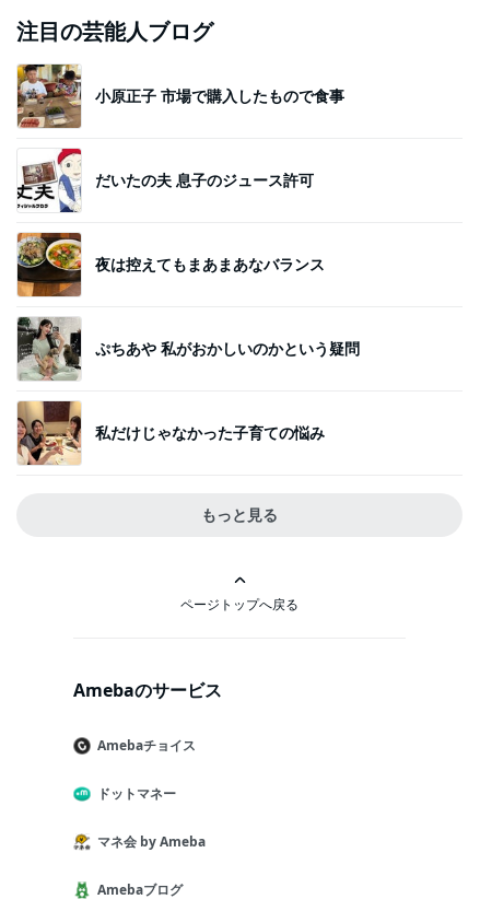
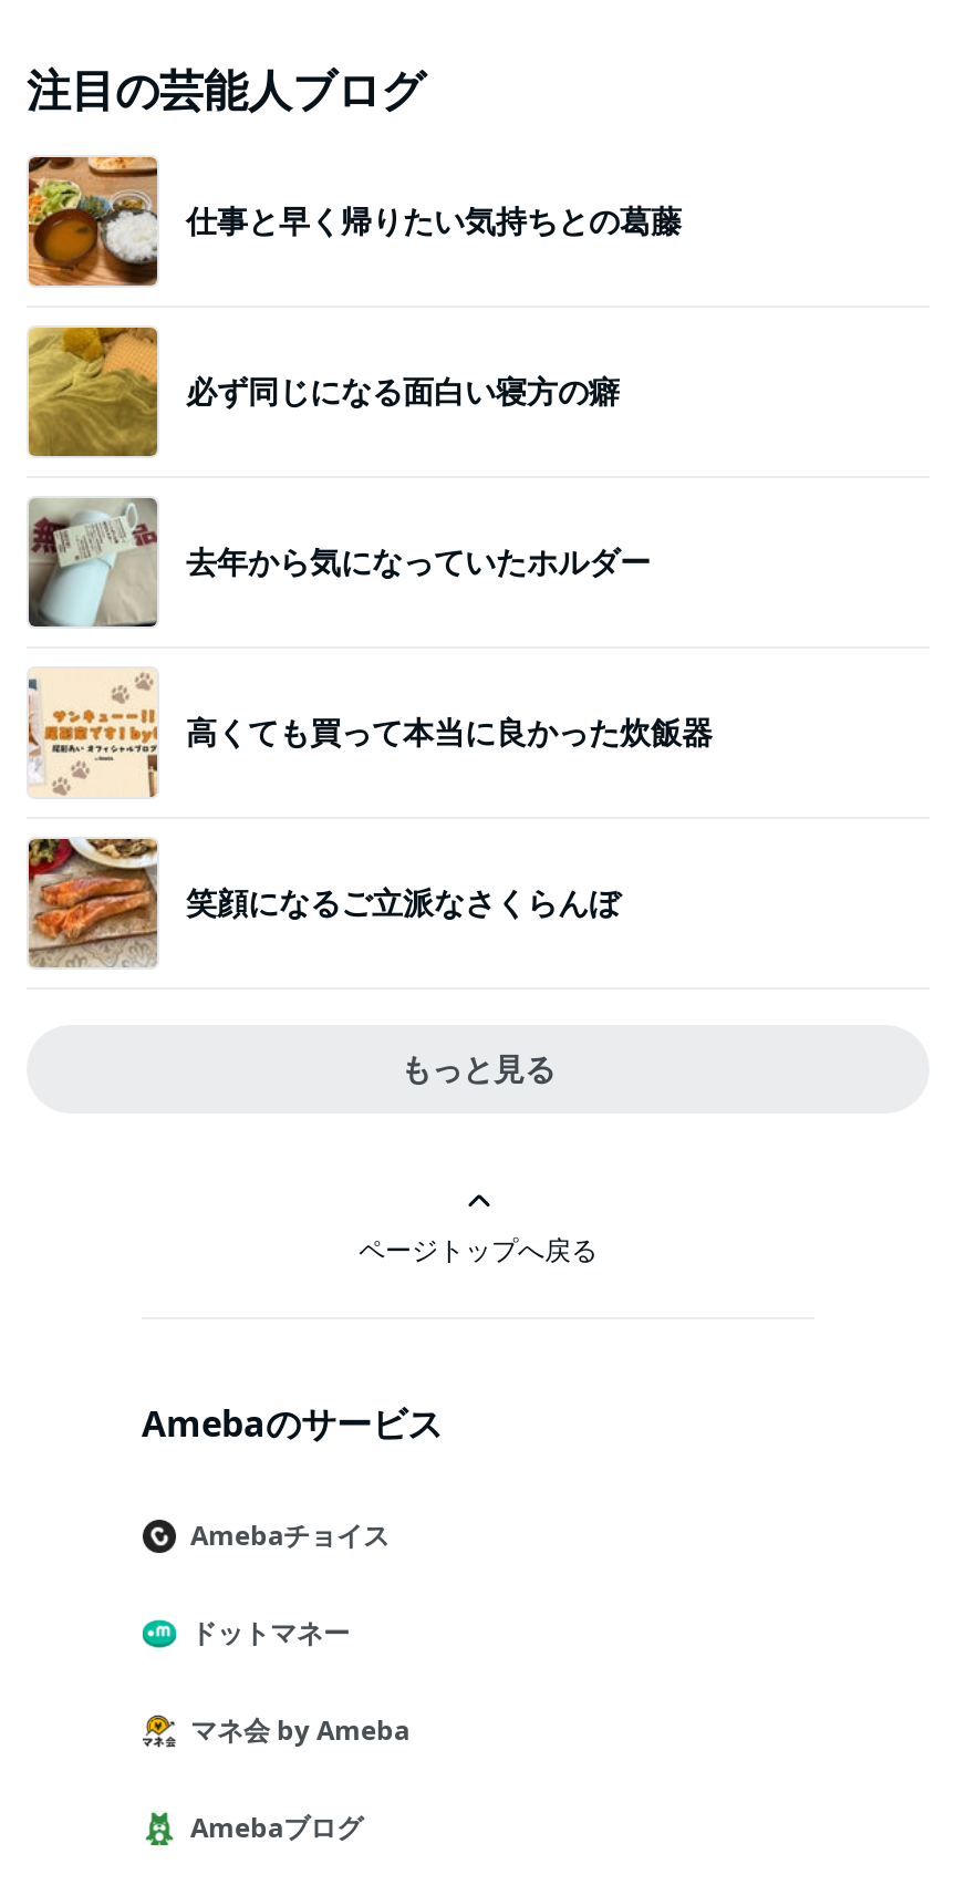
- [image]
- 小原正子 市場で購入したもので食事
+ [image]
+ 仕事と早く帰りたい気持ちとの葛藤

- [image]
- だいたの夫 息子のジュース許可
+ [image]
+ 必ず同じになる面白い寝方の癖

- [image]
- 夜は控えてもまあまあなバランス
+ [image]
+ 去年から気になっていたホルダー

- [image]
- ぷちあや 私がおかしいのかという疑問
+ [image]
+ 高くても買って本当に良かった炊飯器

- [image]
- 私だけじゃなかった子育ての悩み
+ [image]
+ 笑顔になるご立派なさくらんぼ
